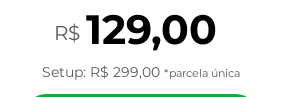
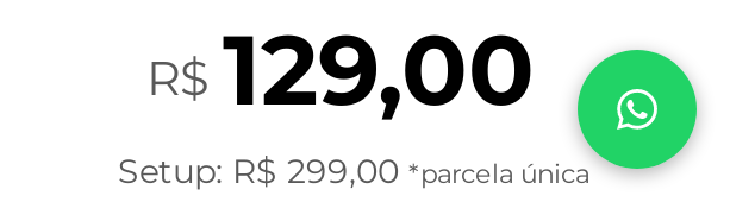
+ [image]
